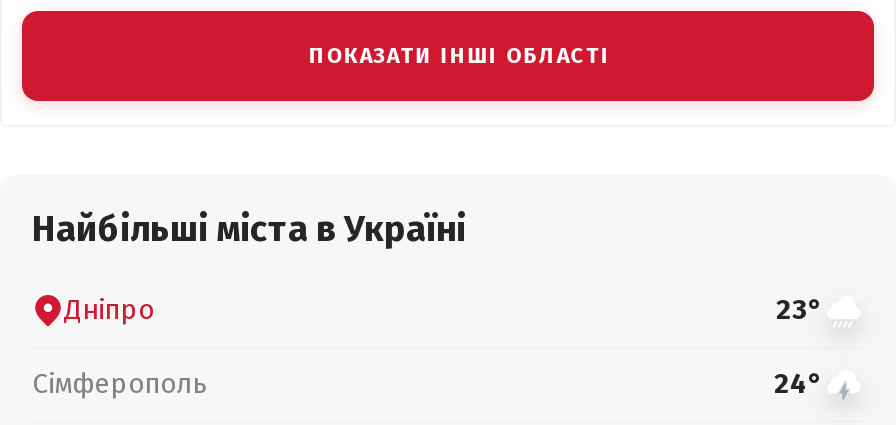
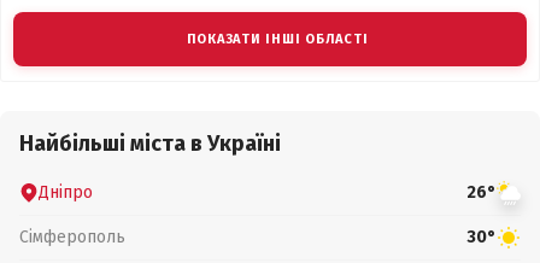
- 23°
+ 26°

- 24°
+ 30°
